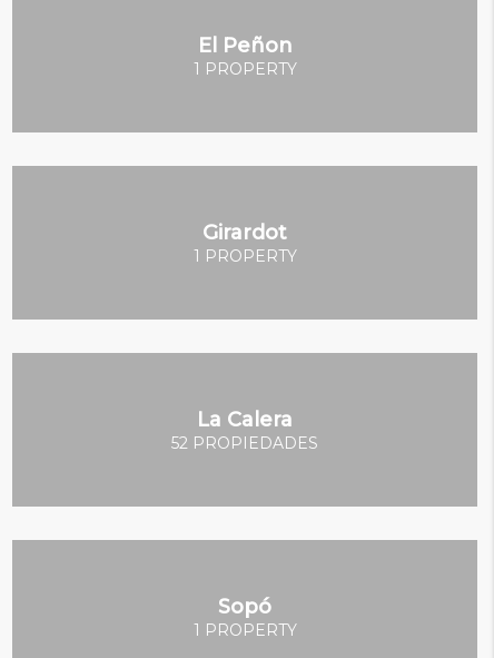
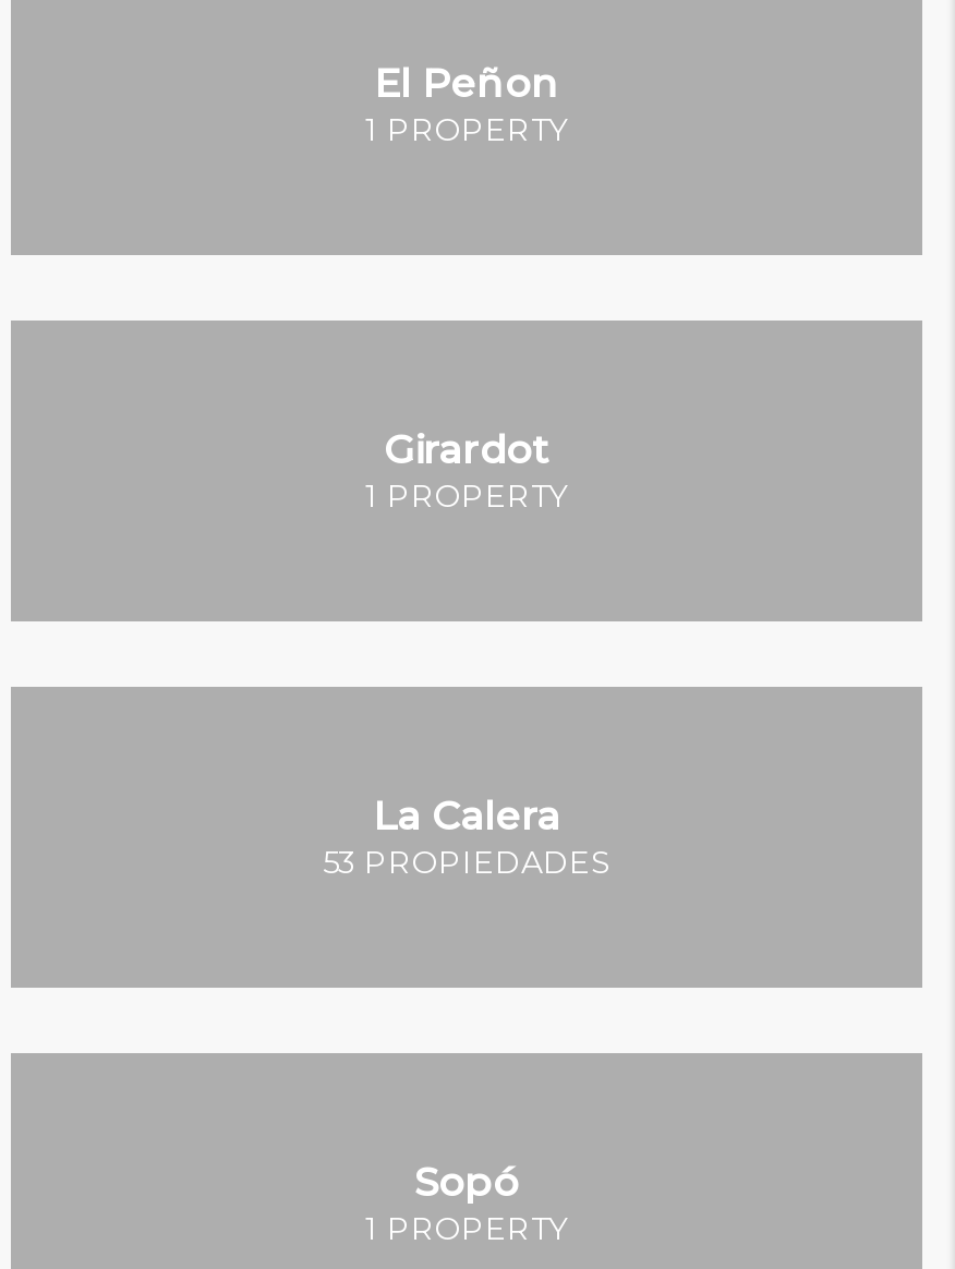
- 52 PROPIEDADES
+ 53 PROPIEDADES
